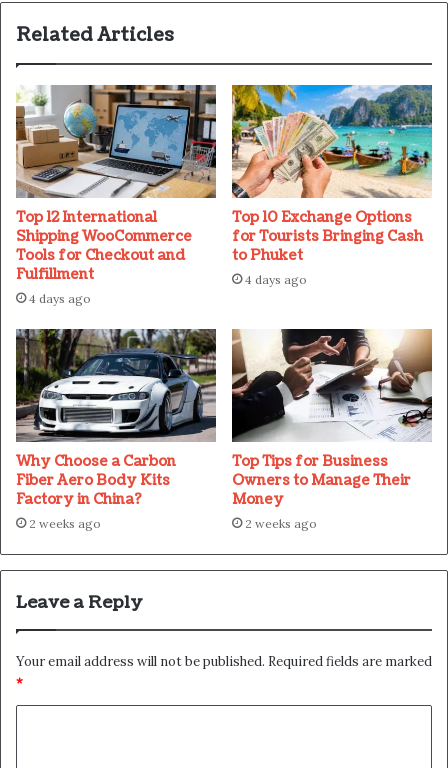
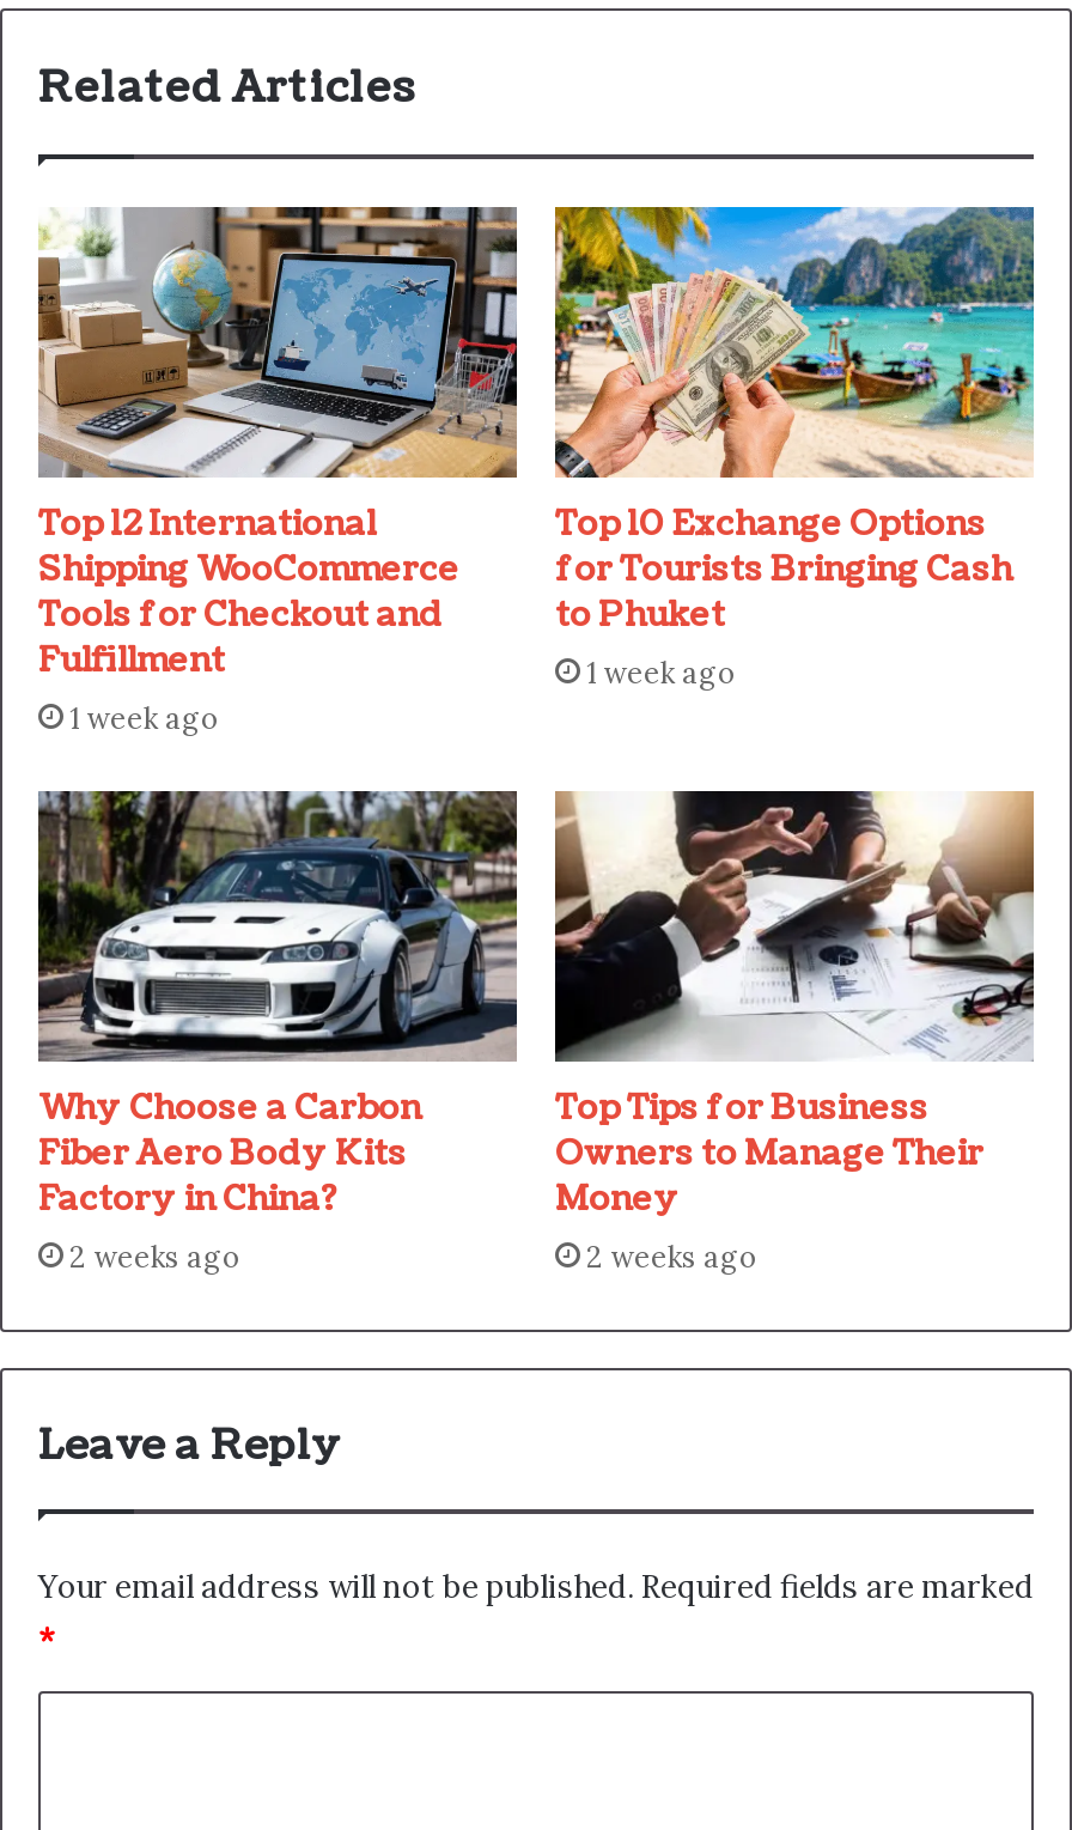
- 4 days ago
+ 1 week ago

- 4 days ago
+ 1 week ago
